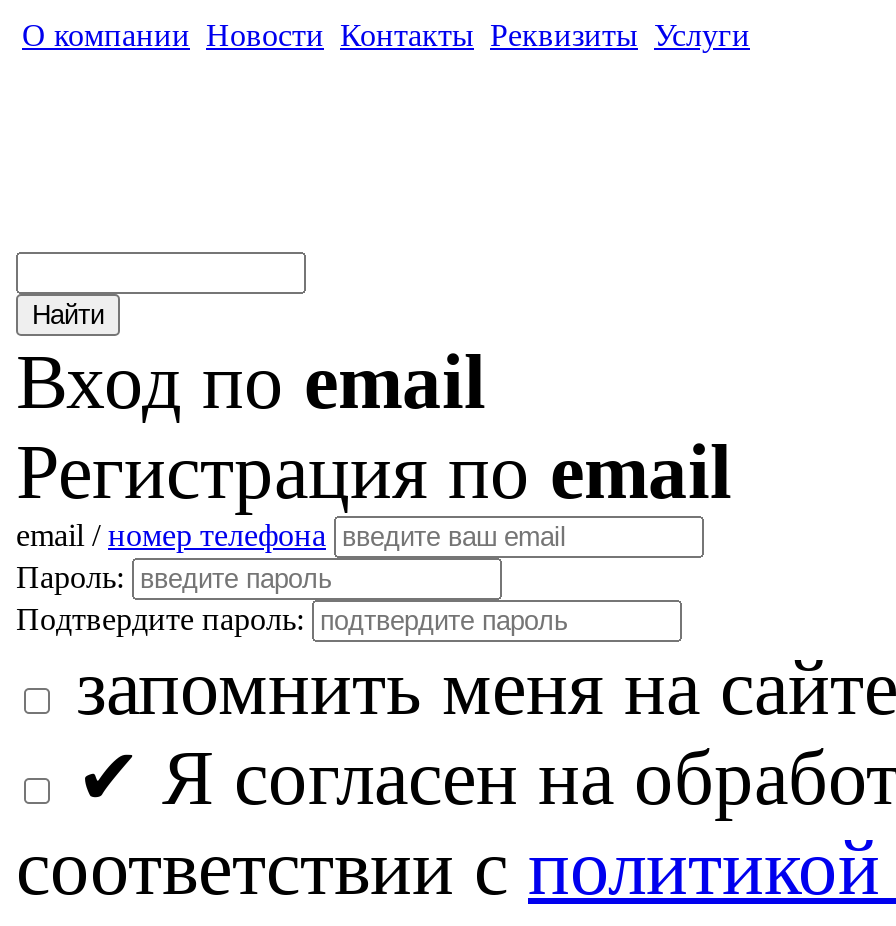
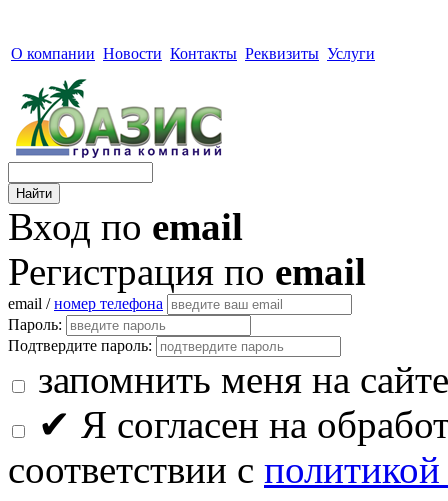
+ [image]
